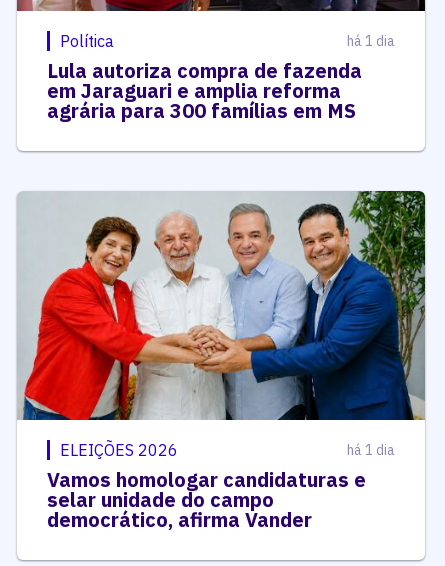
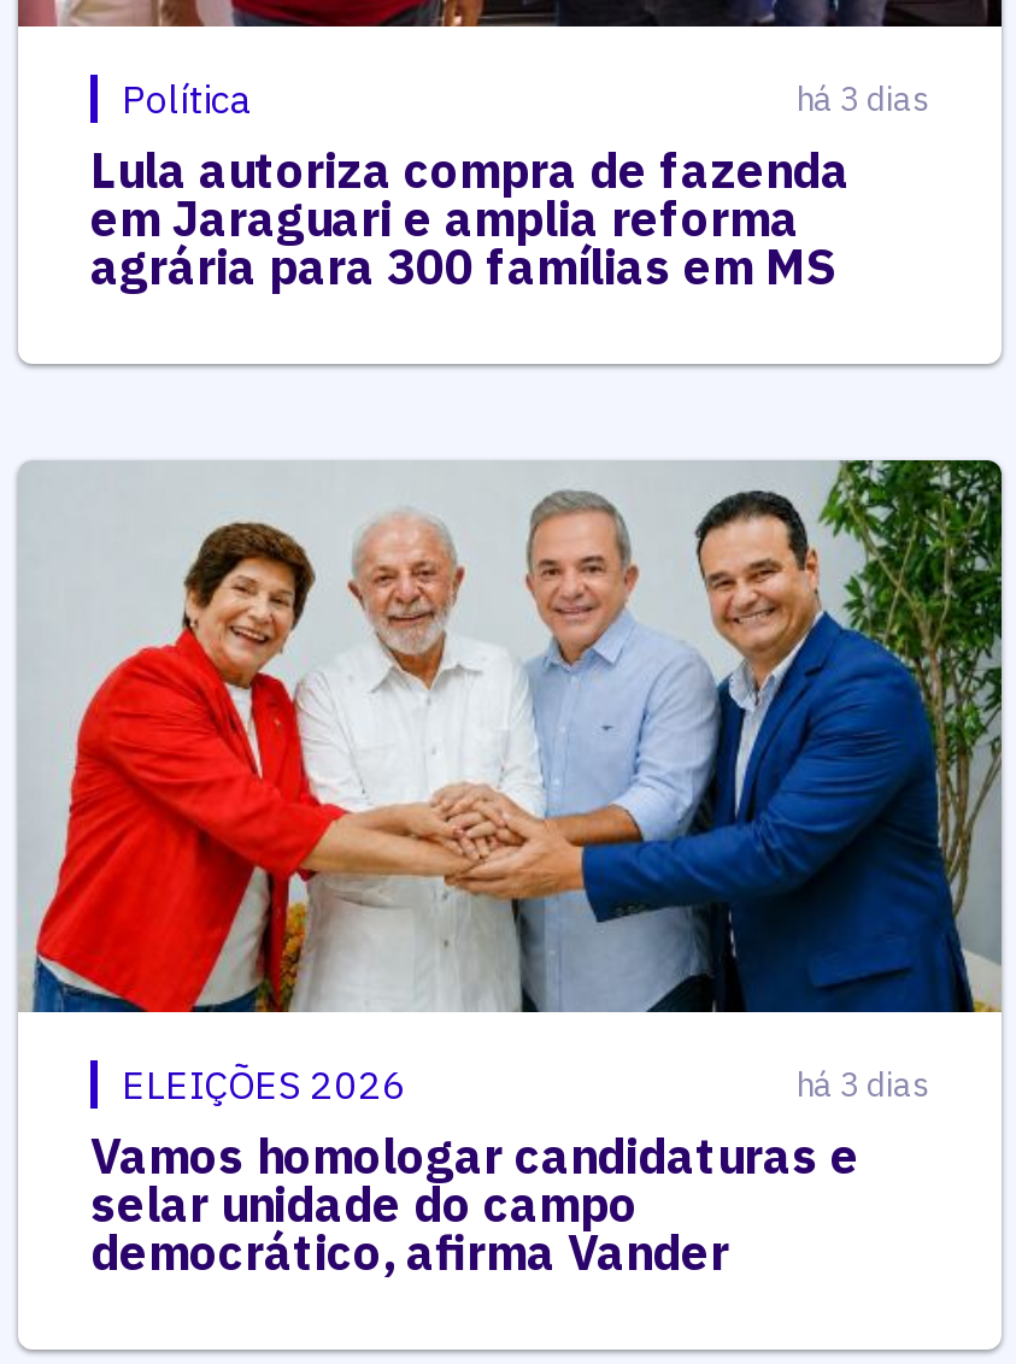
- há 1 dia
+ há 3 dias

- há 1 dia
+ há 3 dias
